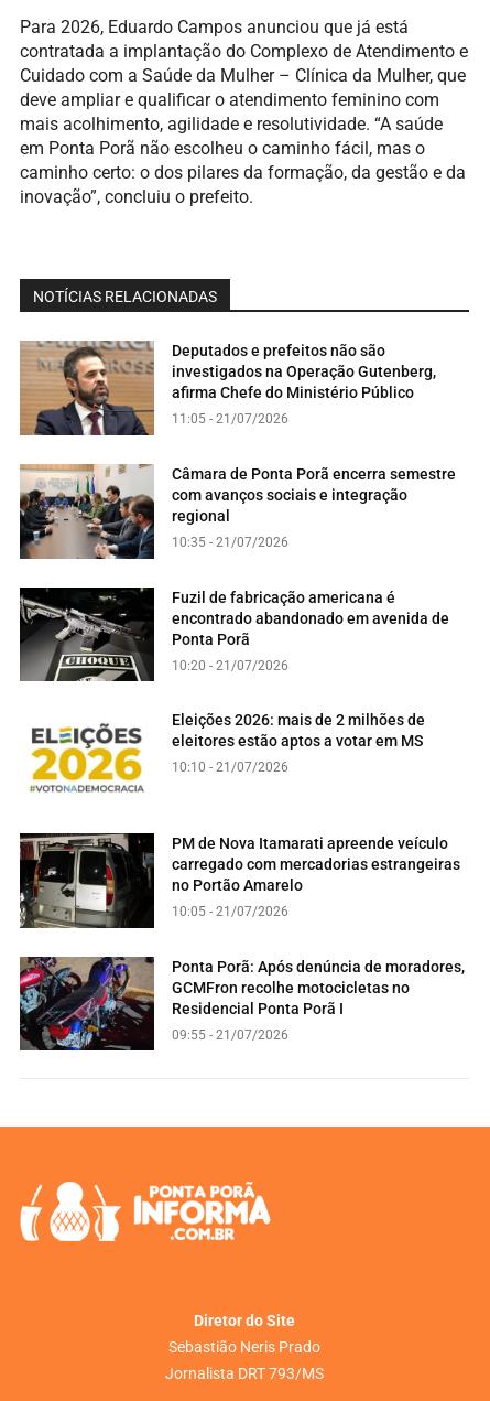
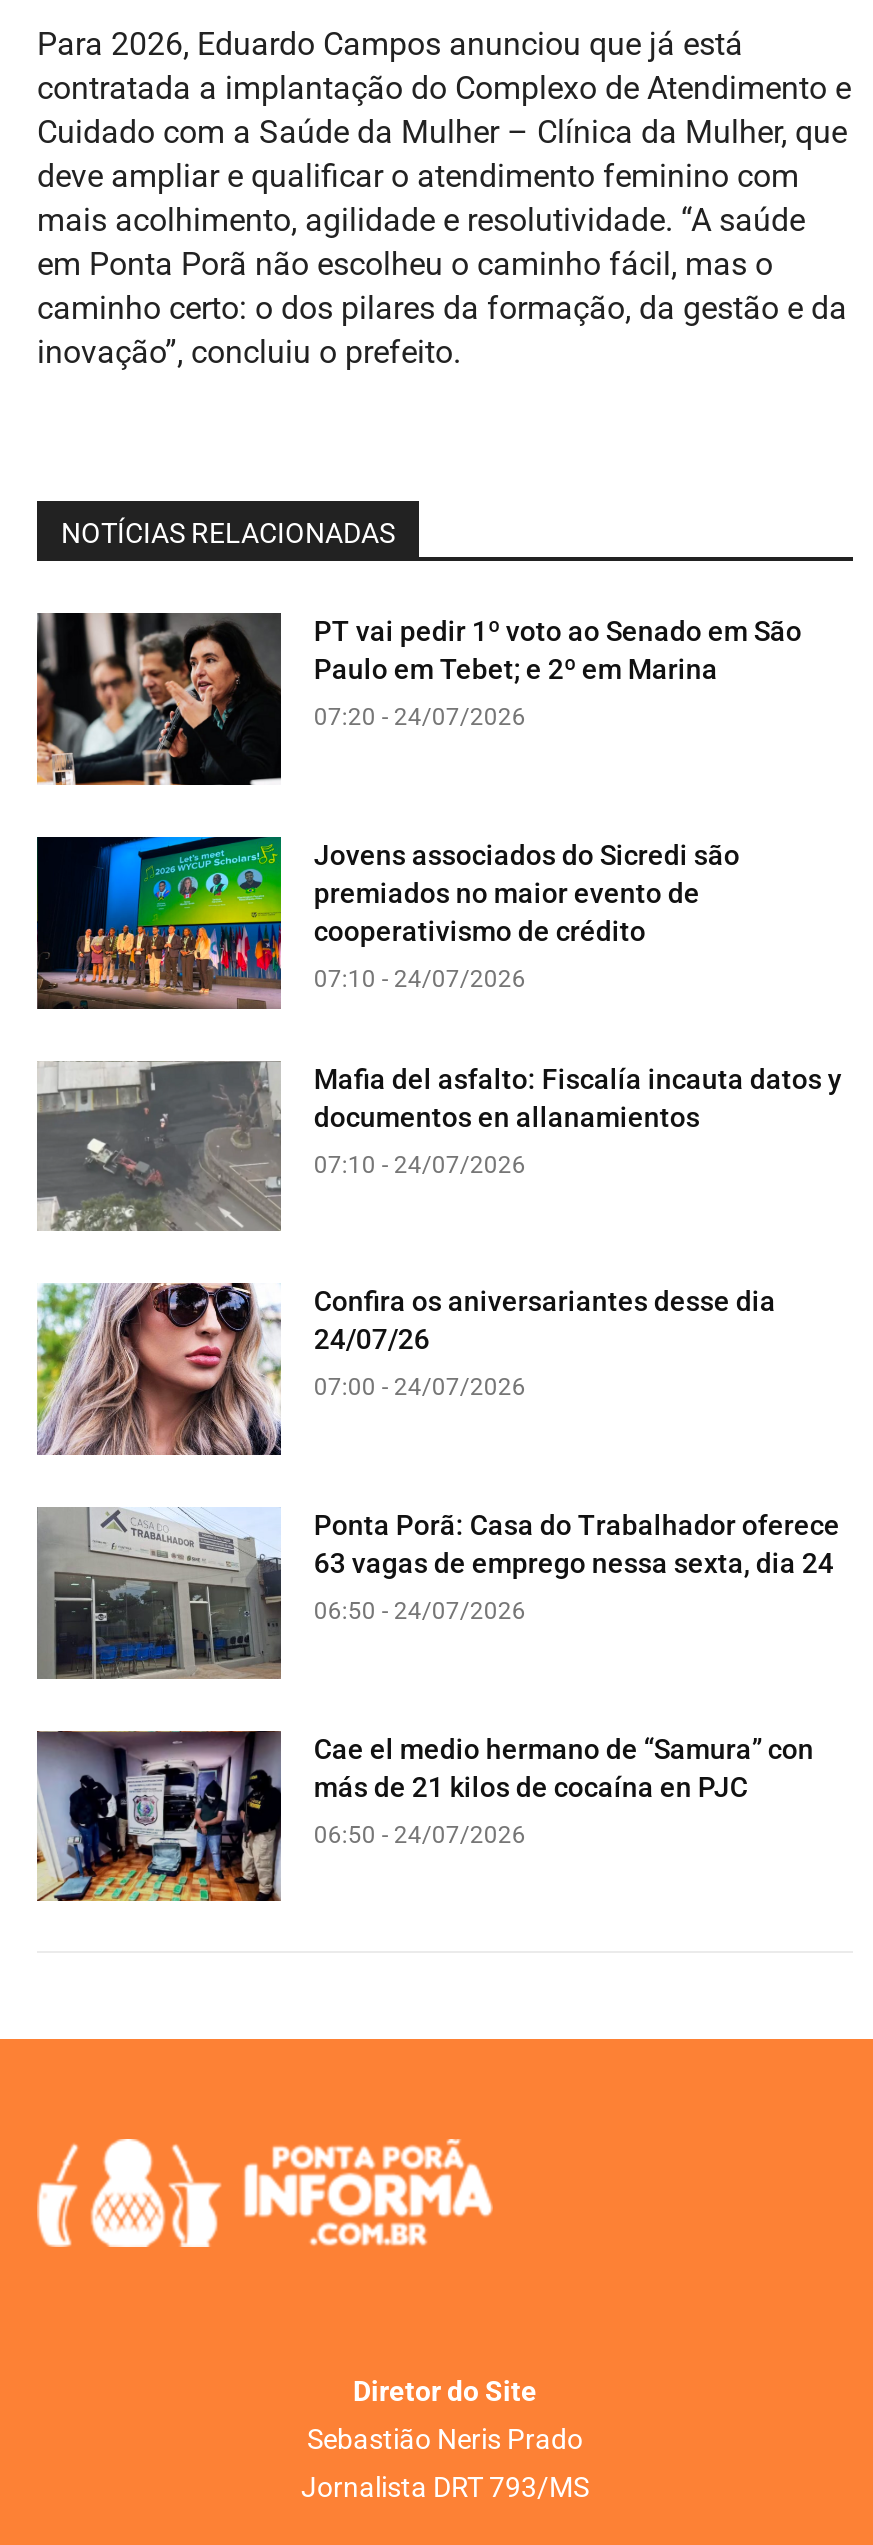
- [image]
- Deputados e prefeitos não são
- investigados na Operação Gutenberg,
- afirma Chefe do Ministério Público
+ [image]
+ PT vai pedir 1º voto ao Senado em São
+ Paulo em Tebet; e 2º em Marina

- 11:05 - 21/07/2026
+ 07:20 - 24/07/2026

- [image]
- Câmara de Ponta Porã encerra semestre
- com avanços sociais e integração
- regional
+ [image]
+ Jovens associados do Sicredi são
+ premiados no maior evento de
+ cooperativismo de crédito

- 10:35 - 21/07/2026
+ 07:10 - 24/07/2026

- [image]
- Fuzil de fabricação americana é
- encontrado abandonado em avenida de
- Ponta Porã
+ [image]
+ Mafia del asfalto: Fiscalía incauta datos y
+ documentos en allanamientos

- 10:20 - 21/07/2026
+ 07:10 - 24/07/2026

- [image]
- Eleições 2026: mais de 2 milhões de
- eleitores estão aptos a votar em MS
+ [image]
+ Confira os aniversariantes desse dia
+ 24/07/26

- 10:10 - 21/07/2026
+ 07:00 - 24/07/2026

- [image]
- PM de Nova Itamarati apreende veículo
- carregado com mercadorias estrangeiras
- no Portão Amarelo
+ [image]
+ Ponta Porã: Casa do Trabalhador oferece
+ 63 vagas de emprego nessa sexta, dia 24

- 10:05 - 21/07/2026
+ 06:50 - 24/07/2026

- [image]
- Ponta Porã: Após denúncia de moradores,
- GCMFron recolhe motocicletas no
- Residencial Ponta Porã I
+ [image]
+ Cae el medio hermano de “Samura” con
+ más de 21 kilos de cocaína en PJC

- 09:55 - 21/07/2026
+ 06:50 - 24/07/2026
